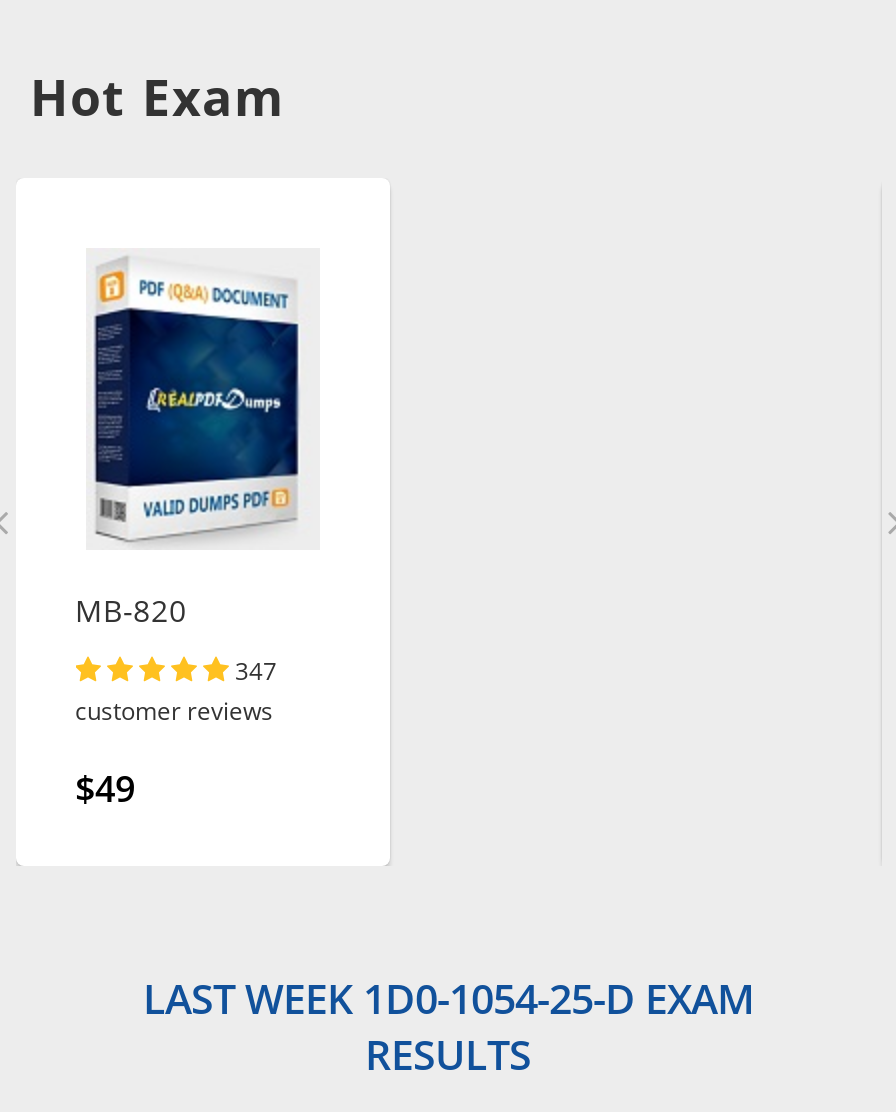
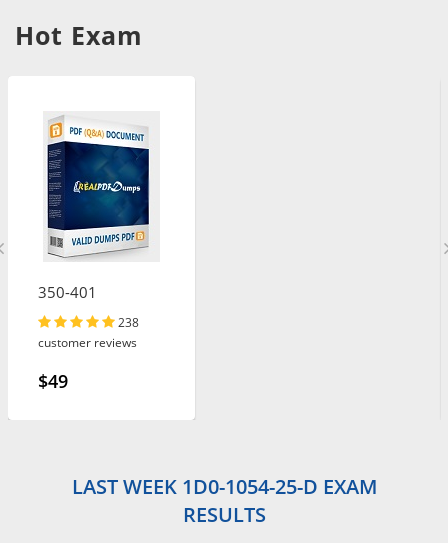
- MB-820
+ 350-401

- 347
+ 238
